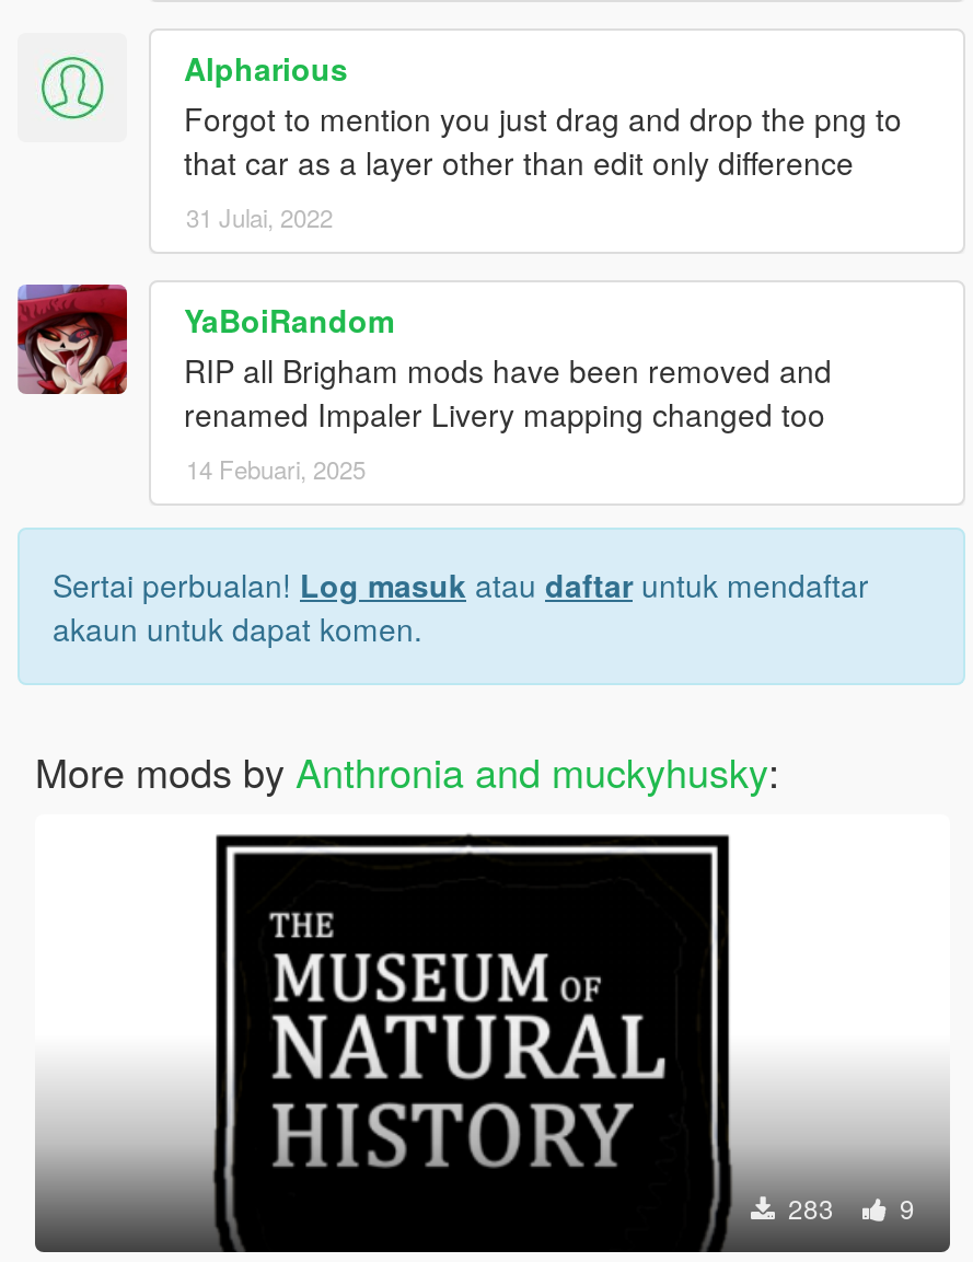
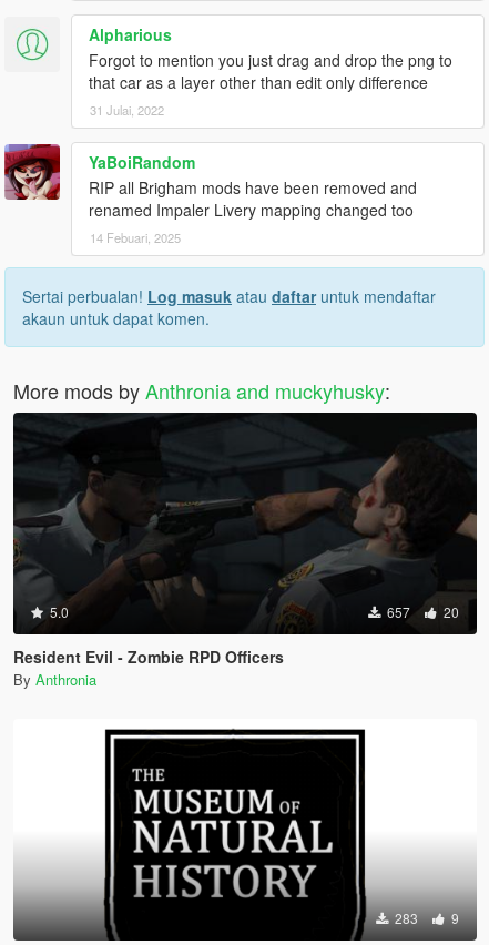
+ [image]
+ 5.0
+ 657
+ 20
+ Resident Evil - Zombie RPD Officers
+ By Anthronia
